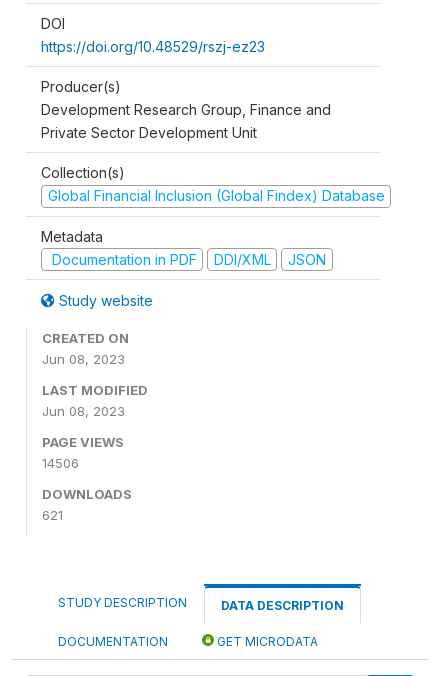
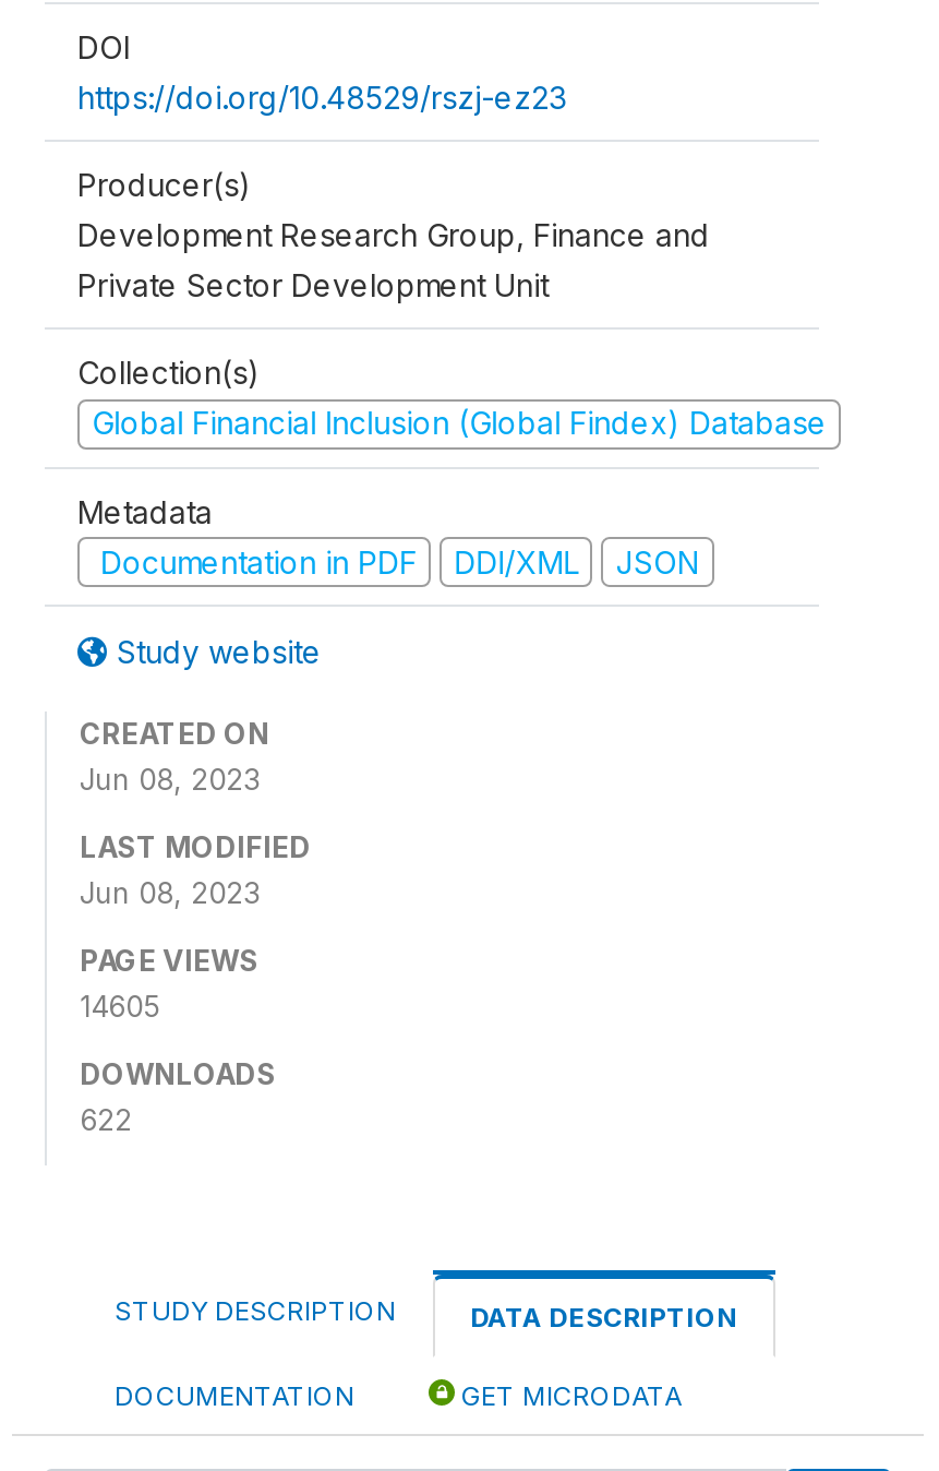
- 14506
+ 14605

- 621
+ 622
